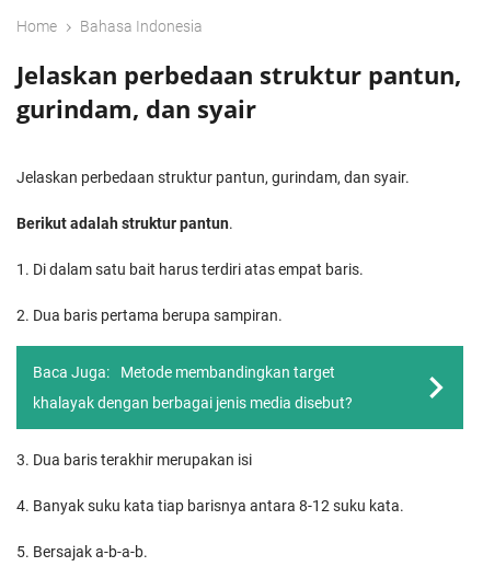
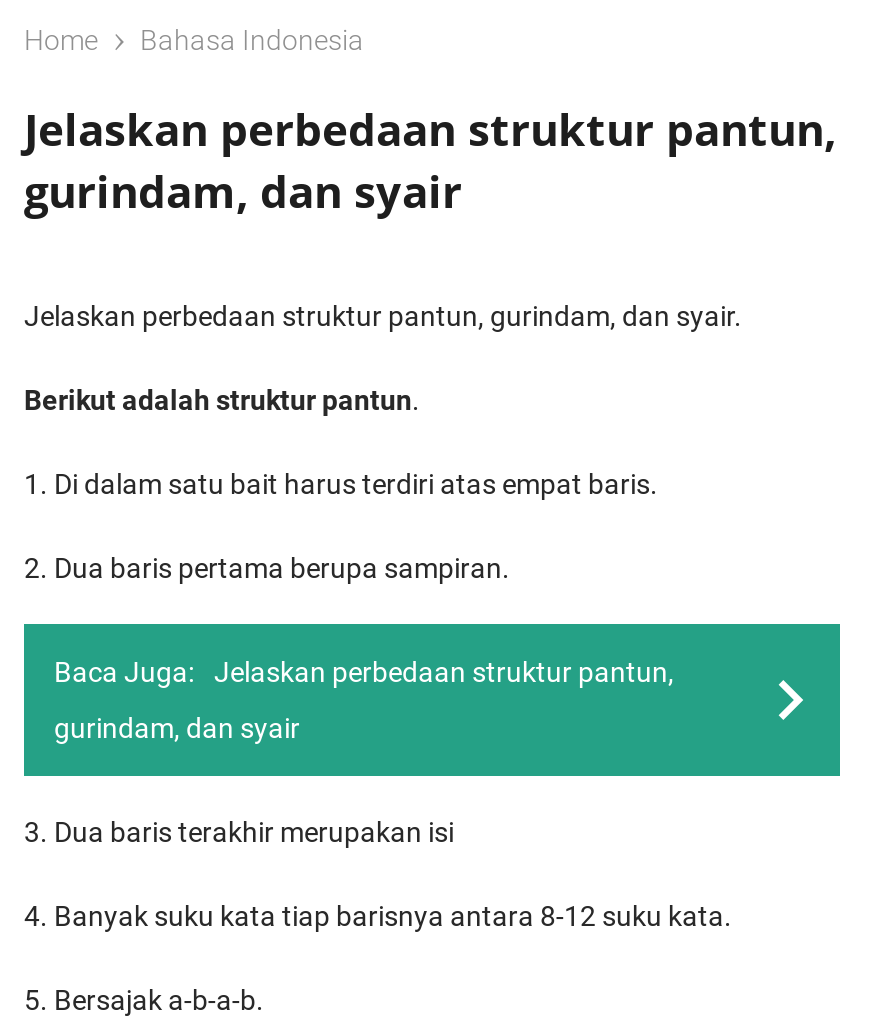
- Metode membandingkan target
+ Jelaskan perbedaan struktur pantun,

- khalayak dengan berbagai jenis media disebut?
+ gurindam, dan syair
